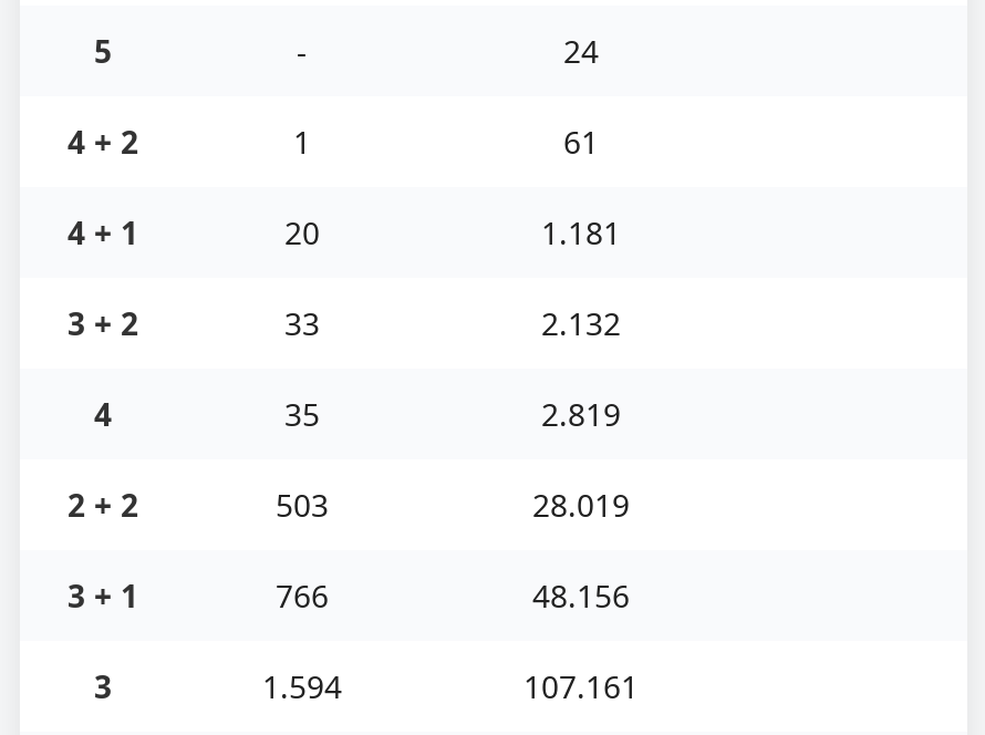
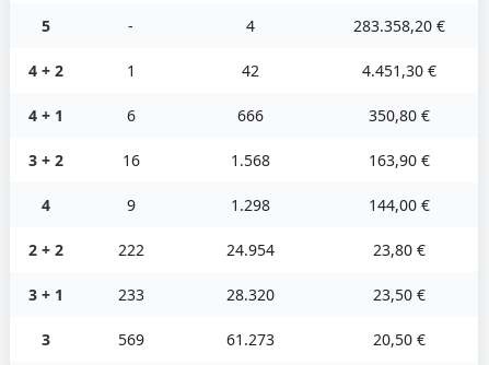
- 24
+ 4
+ 283.358,20 €

- 61
+ 42
+ 4.451,30 €

- 20
- 1.181
+ 6
+ 666
+ 350,80 €

- 33
- 2.132
+ 16
+ 1.568
+ 163,90 €

- 35
- 2.819
+ 9
+ 1.298
+ 144,00 €

- 503
- 28.019
+ 222
+ 24.954
+ 23,80 €

- 766
- 48.156
+ 233
+ 28.320
+ 23,50 €

- 1.594
- 107.161
+ 569
+ 61.273
+ 20,50 €
